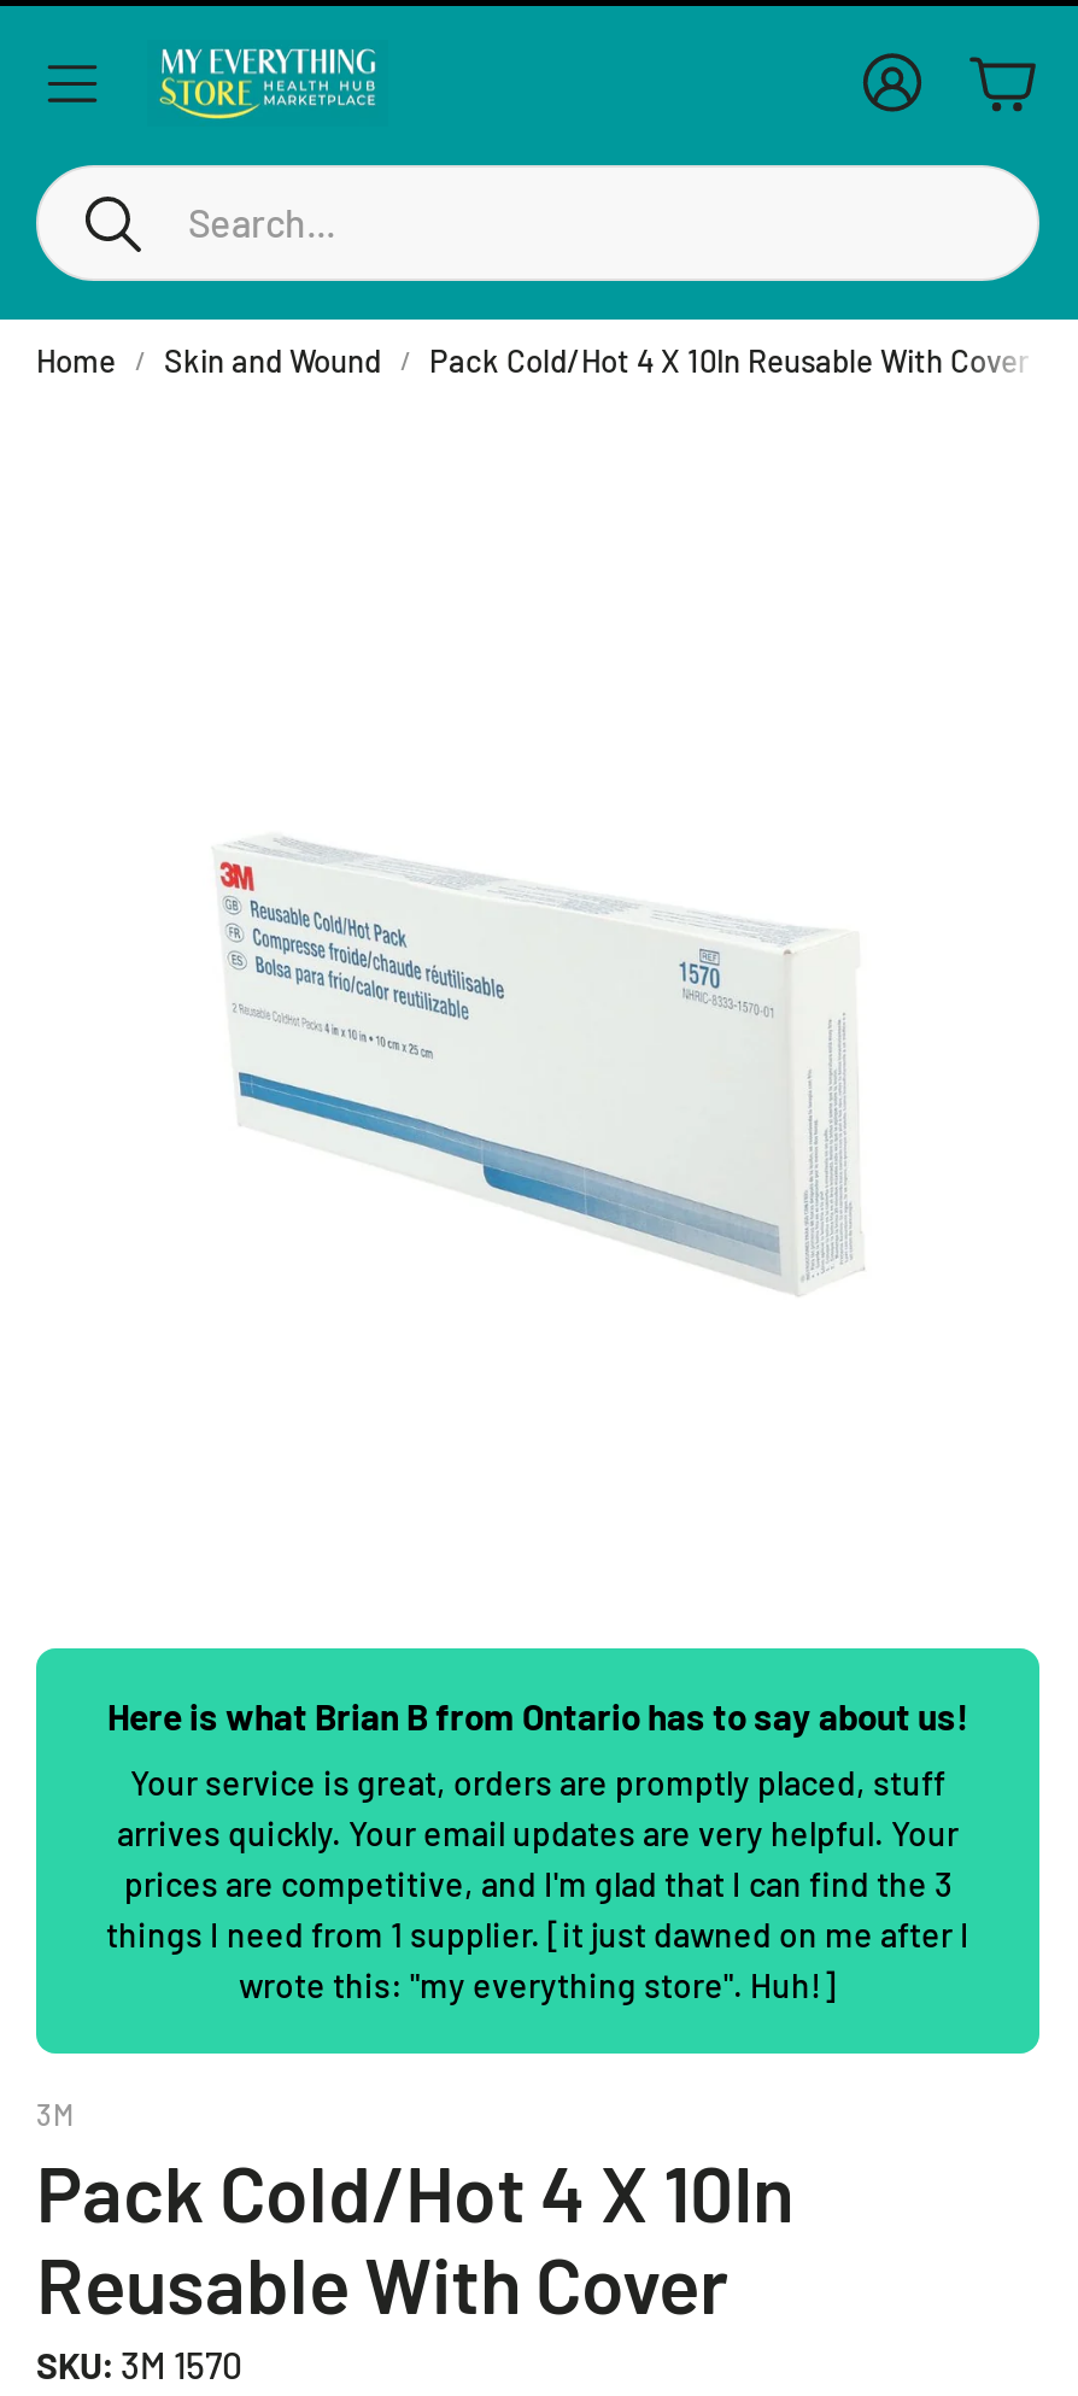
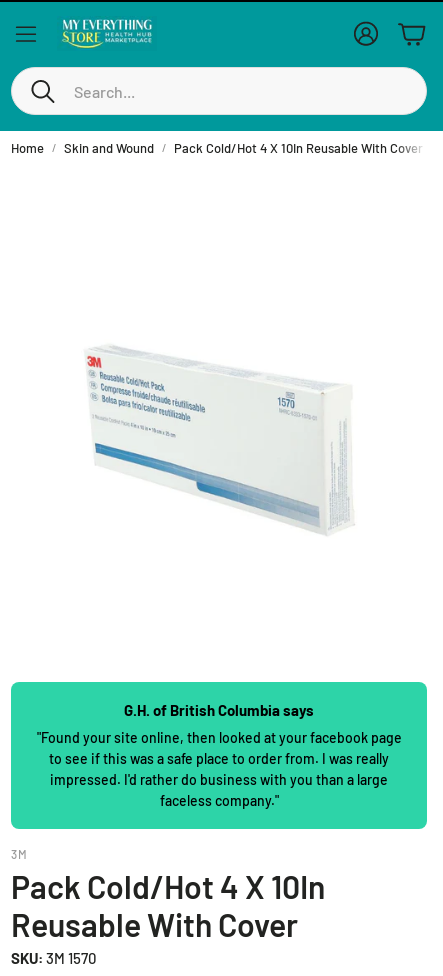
- Here is what Brian B from Ontario has to say about us!
+ G.H. of British Columbia says

- Your service is great, orders are promptly placed, stuff
- arrives quickly. Your email updates are very helpful. Your
- prices are competitive, and I'm glad that I can find the 3
- things I need from 1 supplier. [it just dawned on me after I
- wrote this: "my everything store". Huh!]
+ "Found your site online, then looked at your facebook page
+ to see if this was a safe place to order from. I was really
+ impressed. I'd rather do business with you than a large
+ faceless company."
